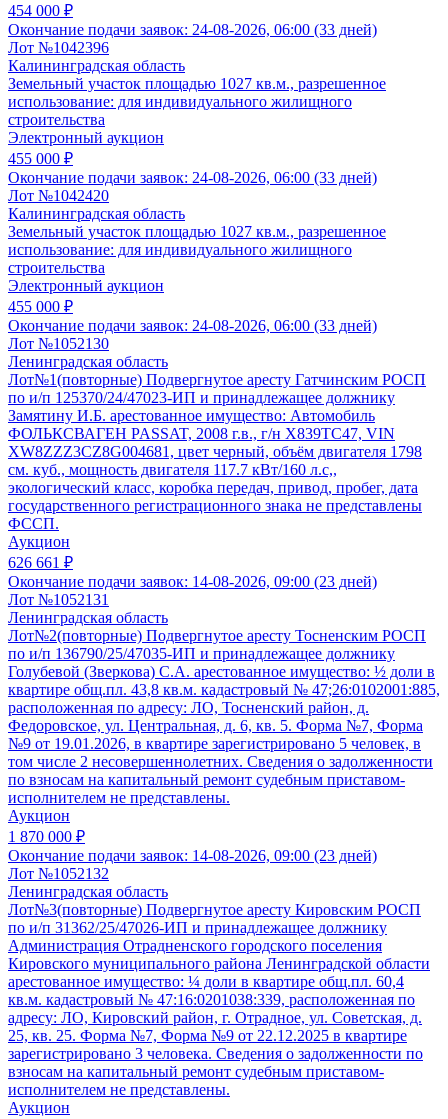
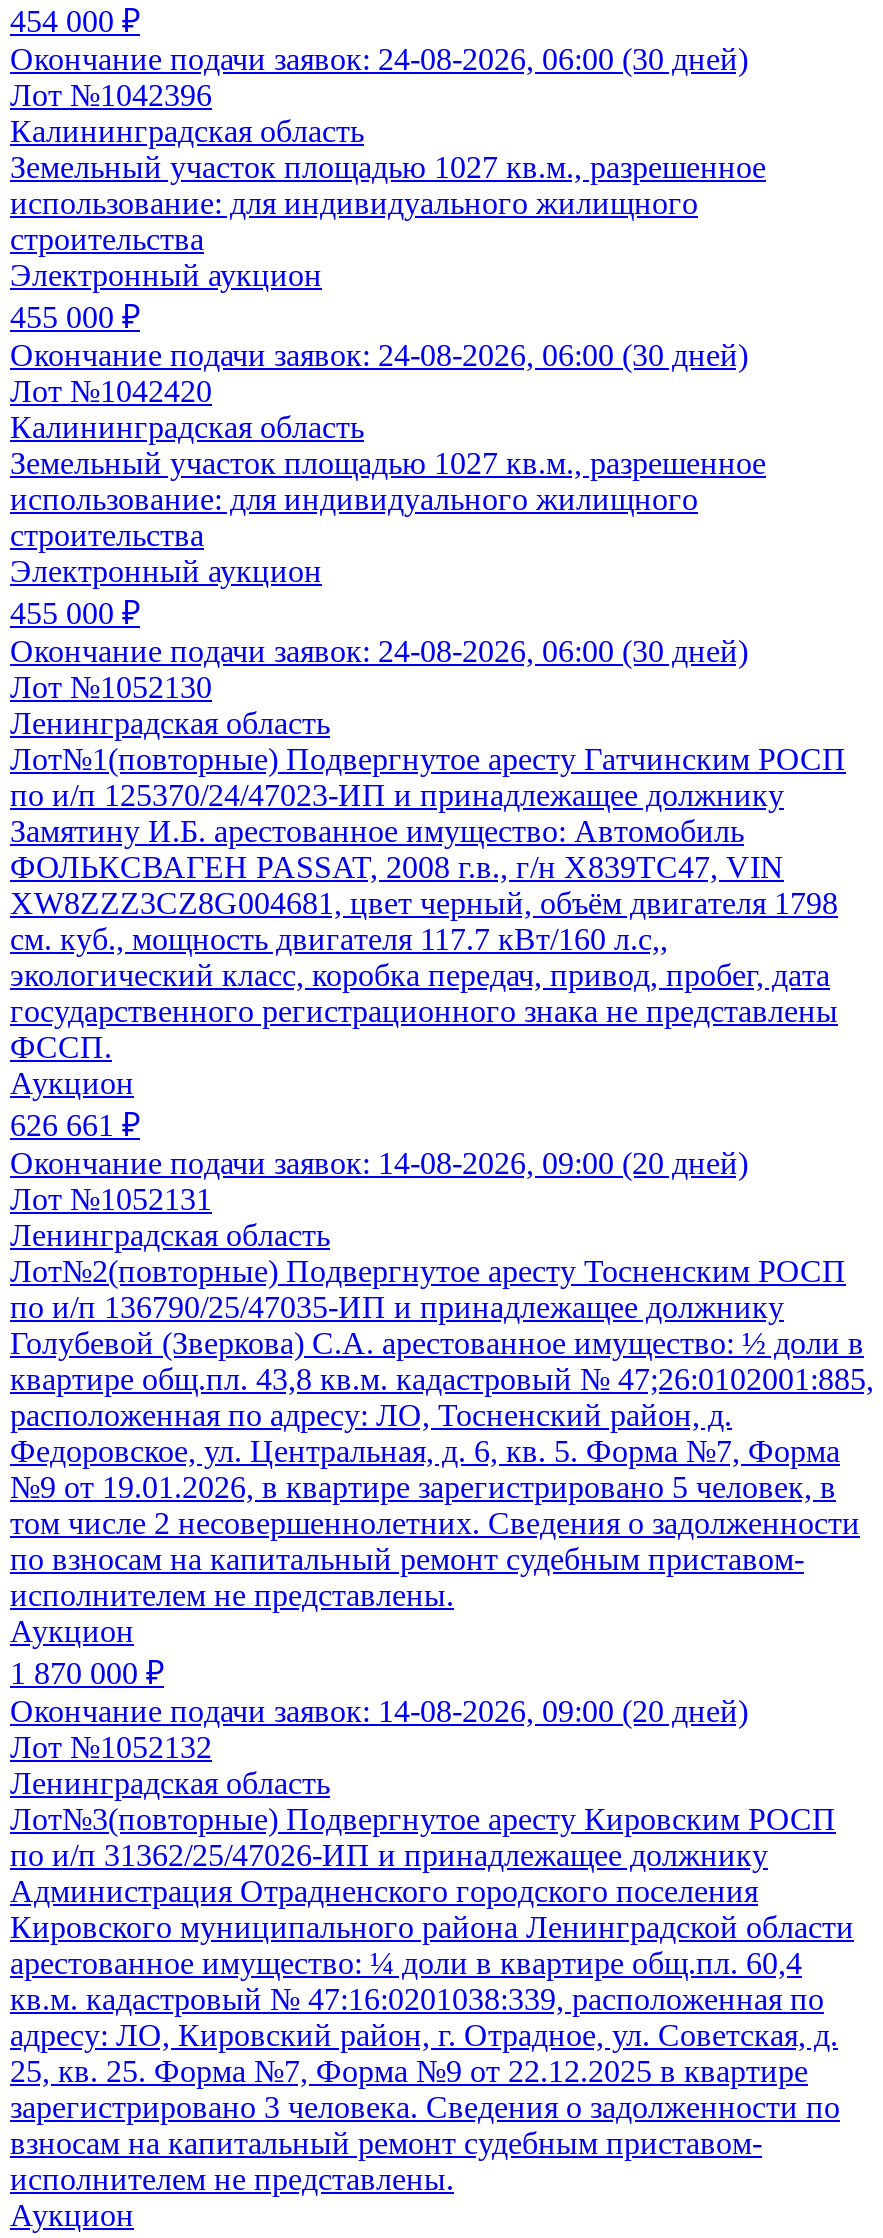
- Окончание подачи заявок: 24-08-2026, 06:00 (33 дней)
+ Окончание подачи заявок: 24-08-2026, 06:00 (30 дней)

- Окончание подачи заявок: 24-08-2026, 06:00 (33 дней)
+ Окончание подачи заявок: 24-08-2026, 06:00 (30 дней)

- Окончание подачи заявок: 24-08-2026, 06:00 (33 дней)
+ Окончание подачи заявок: 24-08-2026, 06:00 (30 дней)

- Окончание подачи заявок: 14-08-2026, 09:00 (23 дней)
+ Окончание подачи заявок: 14-08-2026, 09:00 (20 дней)

- Окончание подачи заявок: 14-08-2026, 09:00 (23 дней)
+ Окончание подачи заявок: 14-08-2026, 09:00 (20 дней)
